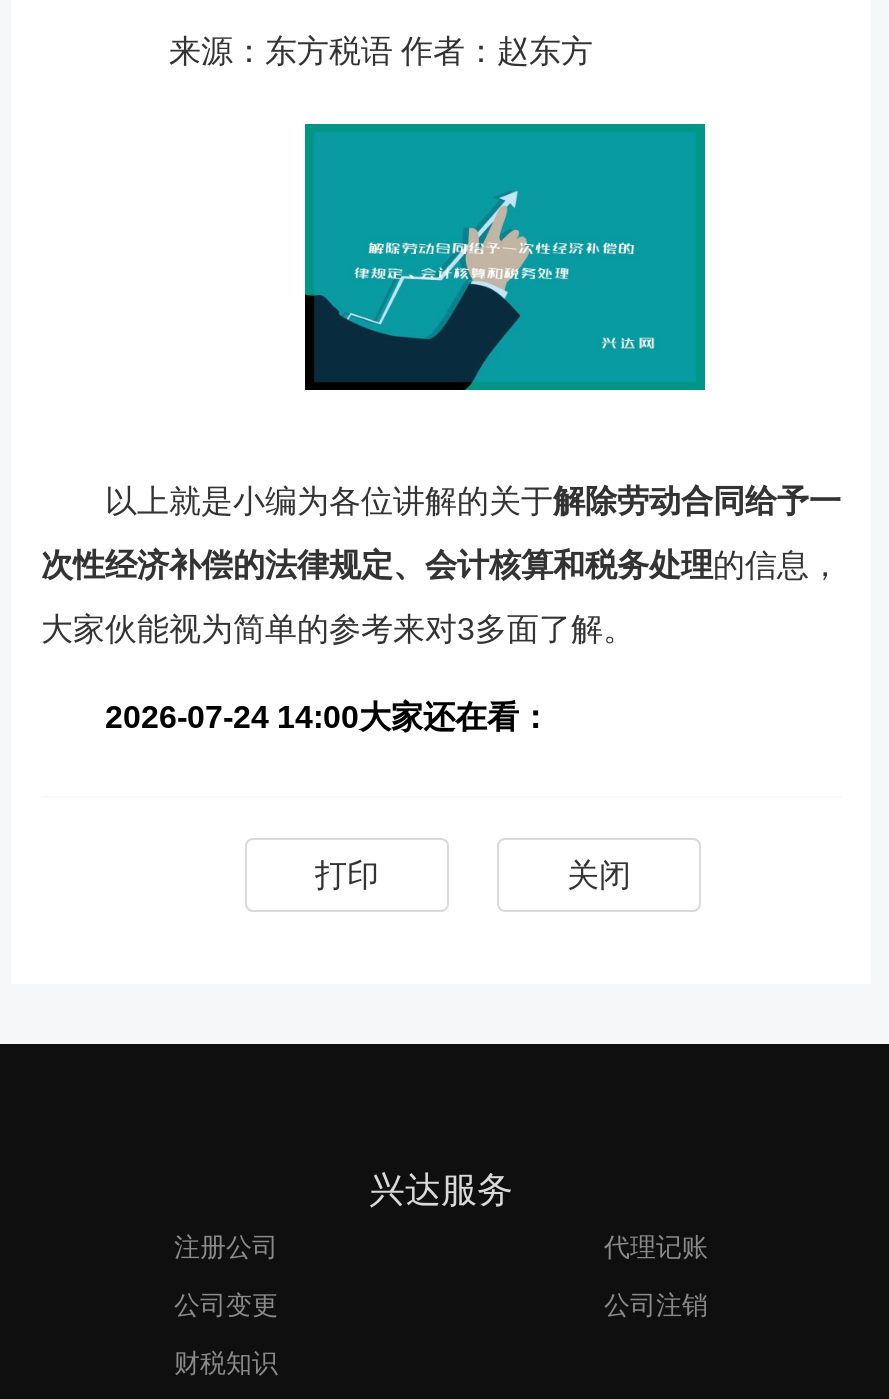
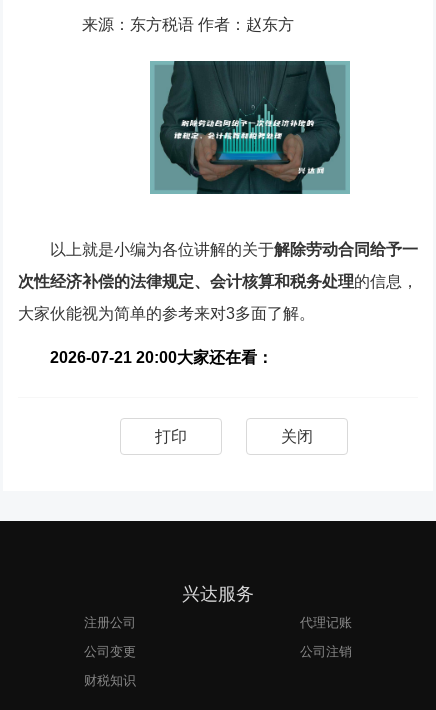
- [image]
+ [image]

- 2026-07-24 14:00大家还在看：
+ 2026-07-21 20:00大家还在看：
